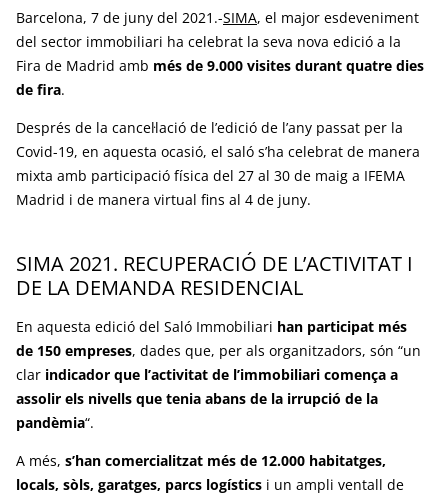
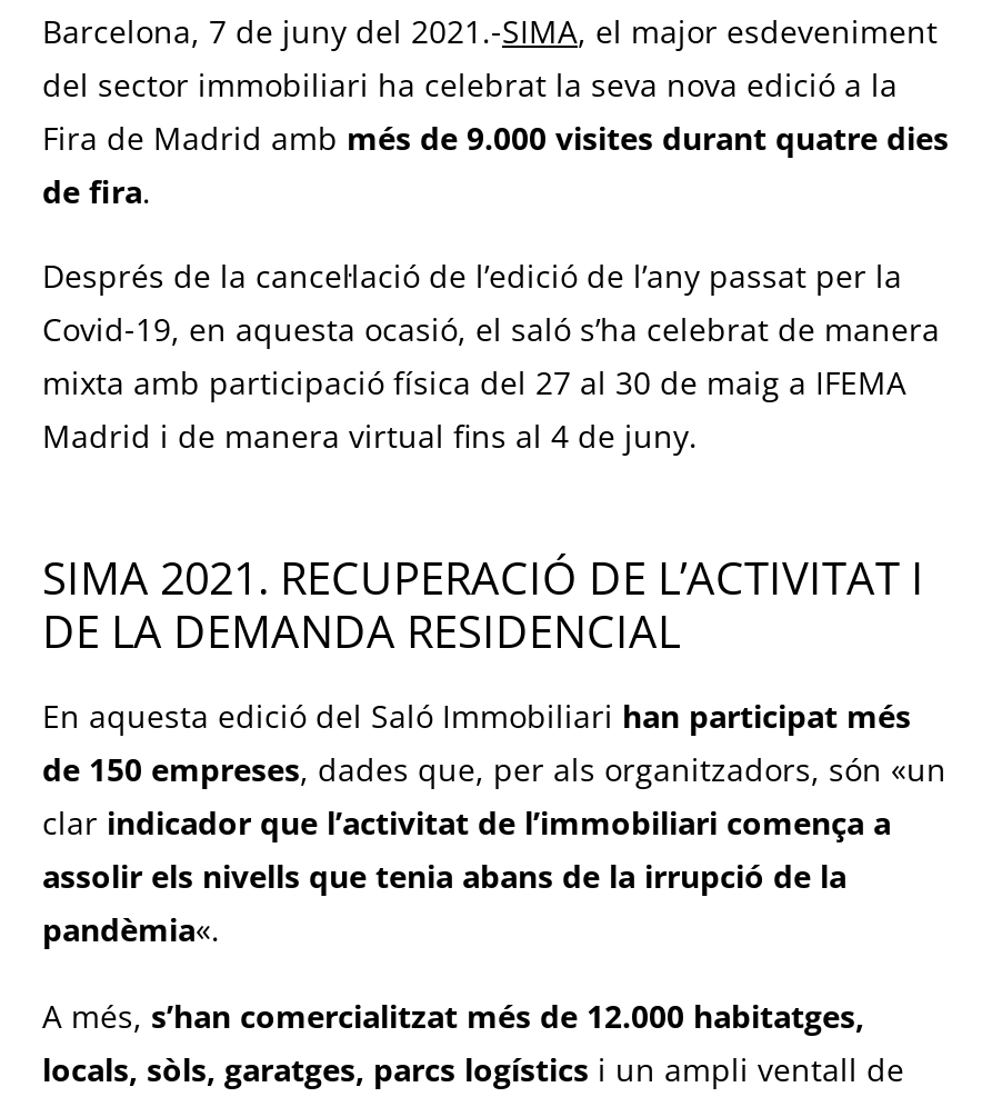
- de 150 empreses, dades que, per als organitzadors, són “un
+ de 150 empreses, dades que, per als organitzadors, són «un

- pandèmia“.
+ pandèmia«.
